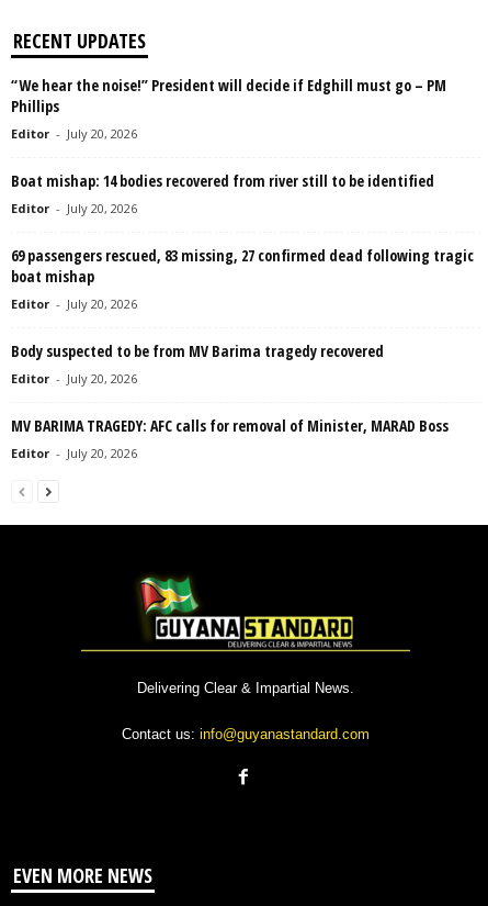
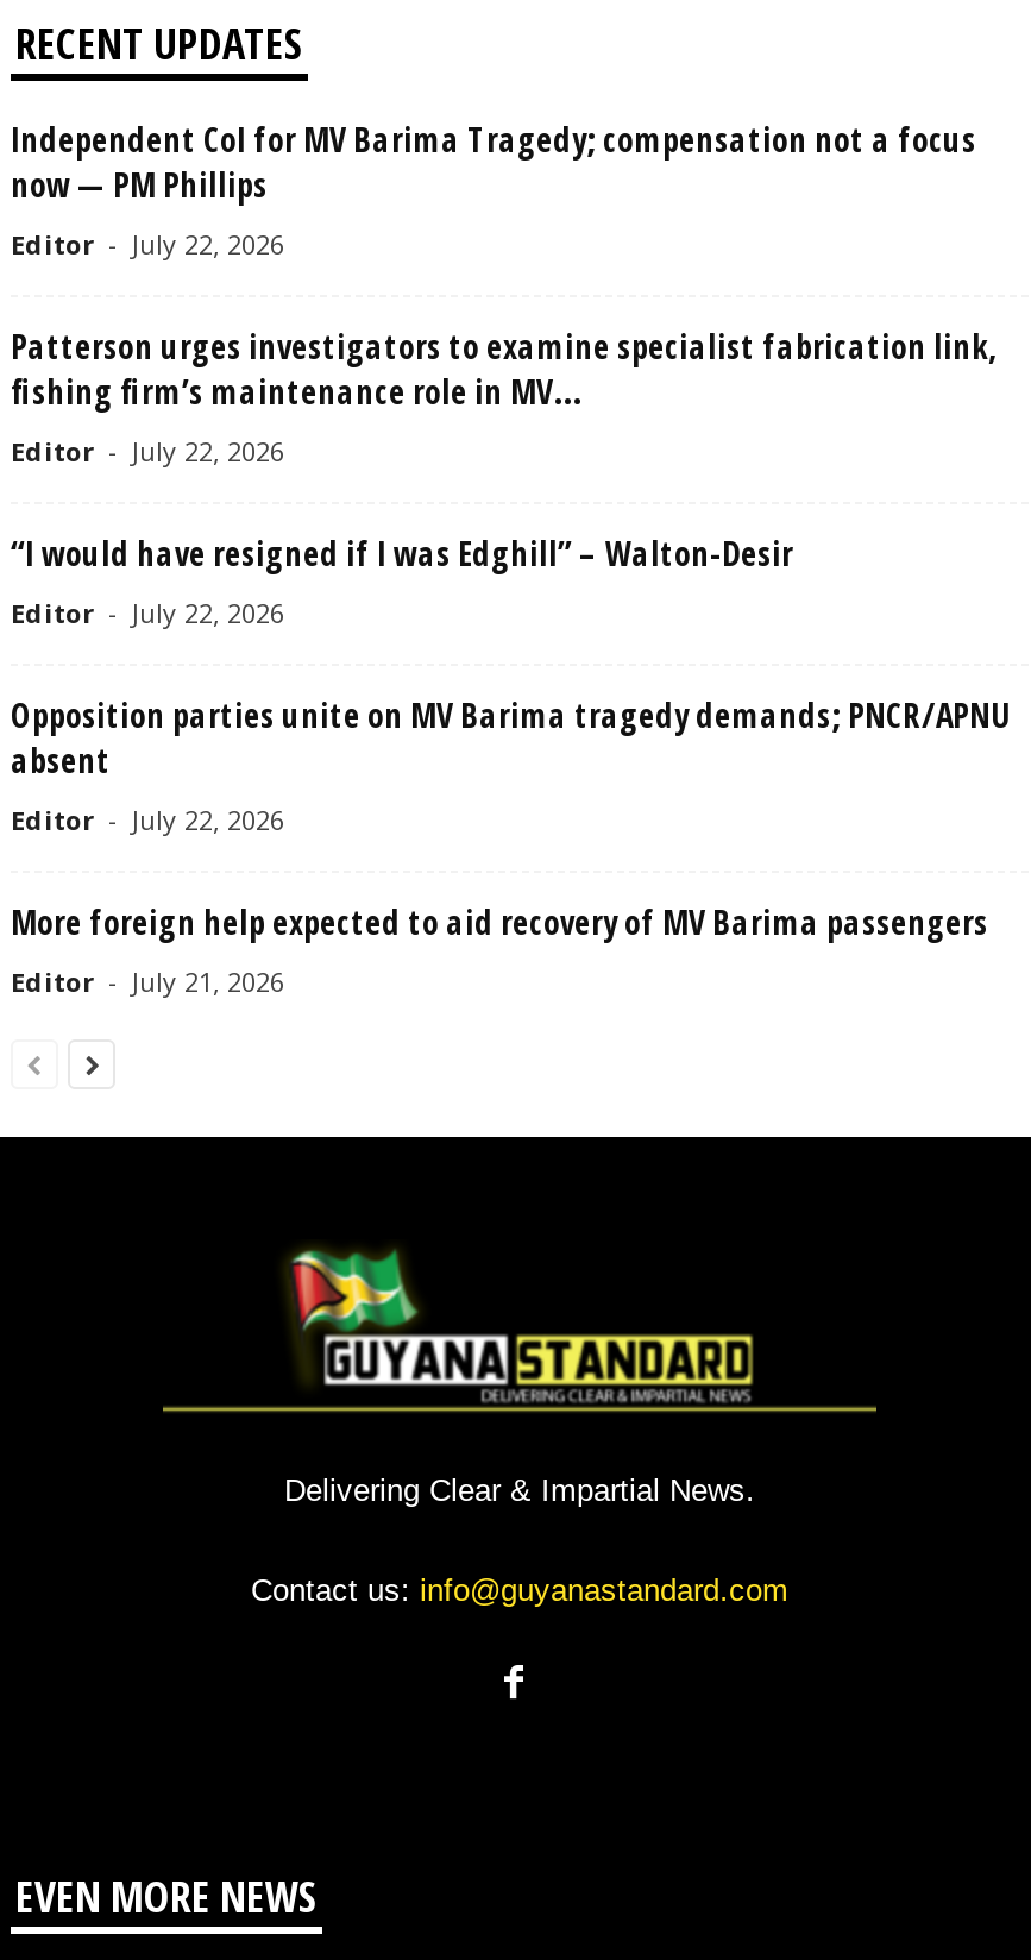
- “We hear the noise!” President will decide if Edghill must go – PM
- Phillips
- Editor - July 20, 2026
+ Independent CoI for MV Barima Tragedy; compensation not a focus
+ now — PM Phillips
+ Editor - July 22, 2026

- Boat mishap: 14 bodies recovered from river still to be identified
- Editor - July 20, 2026
+ Patterson urges investigators to examine specialist fabrication link,
+ fishing firm’s maintenance role in MV...
+ Editor - July 22, 2026

- 69 passengers rescued, 83 missing, 27 confirmed dead following tragic
- boat mishap
- Editor - July 20, 2026
+ “I would have resigned if I was Edghill” – Walton-Desir
+ Editor - July 22, 2026

- Body suspected to be from MV Barima tragedy recovered
- Editor - July 20, 2026
+ Opposition parties unite on MV Barima tragedy demands; PNCR/APNU
+ absent
+ Editor - July 22, 2026

- MV BARIMA TRAGEDY: AFC calls for removal of Minister, MARAD Boss
- Editor - July 20, 2026
+ More foreign help expected to aid recovery of MV Barima passengers
+ Editor - July 21, 2026
